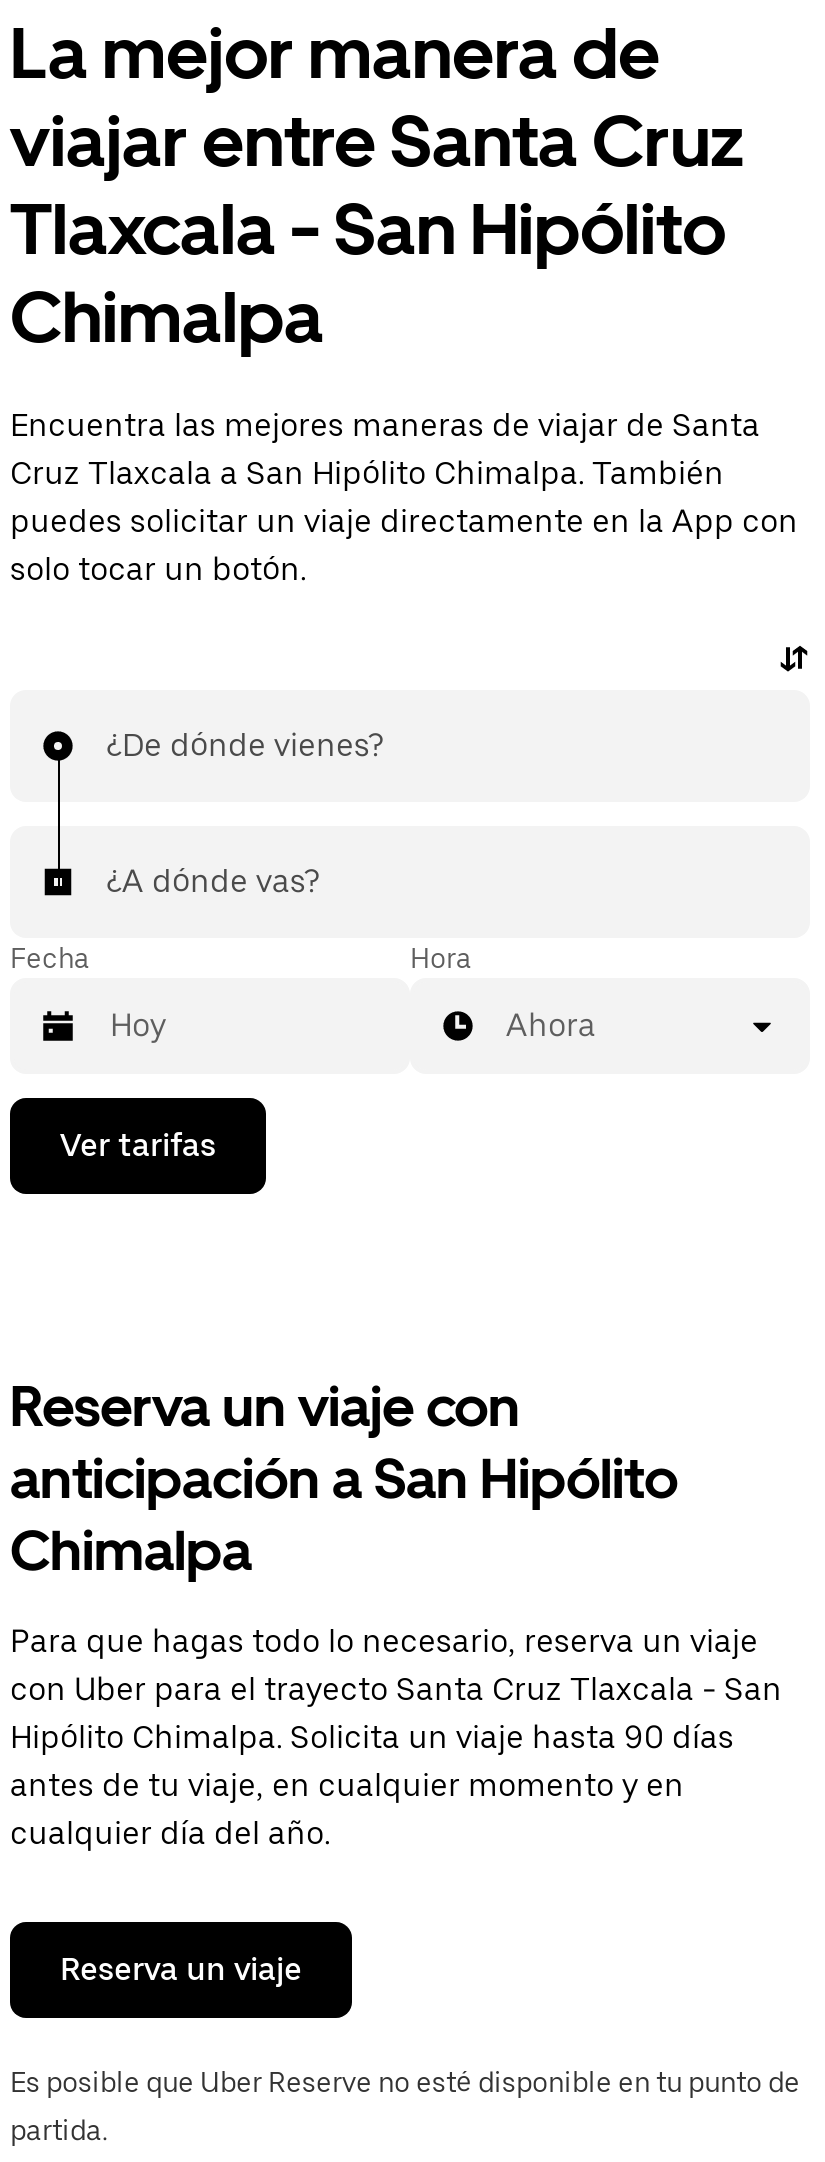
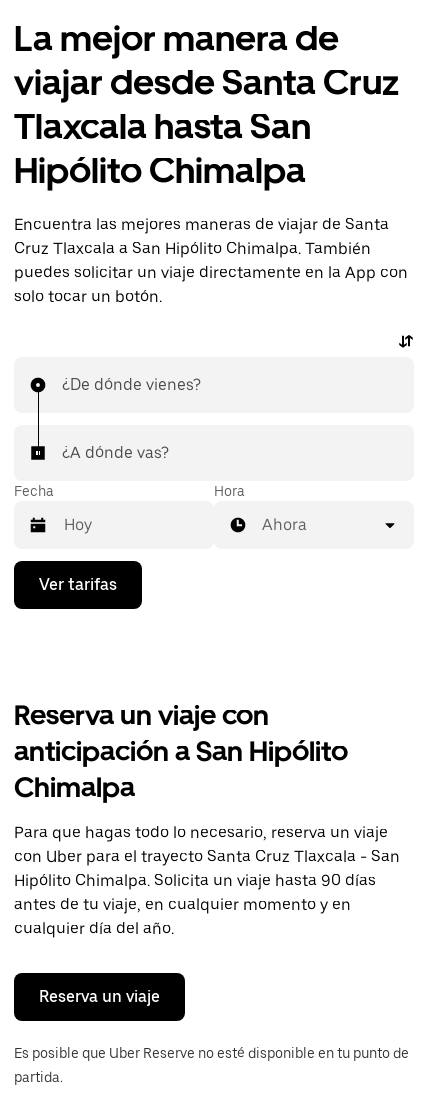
- viajar entre Santa Cruz
- Tlaxcala - San Hipólito
- Chimalpa
+ viajar desde Santa Cruz
+ Tlaxcala hasta San
+ Hipólito Chimalpa
